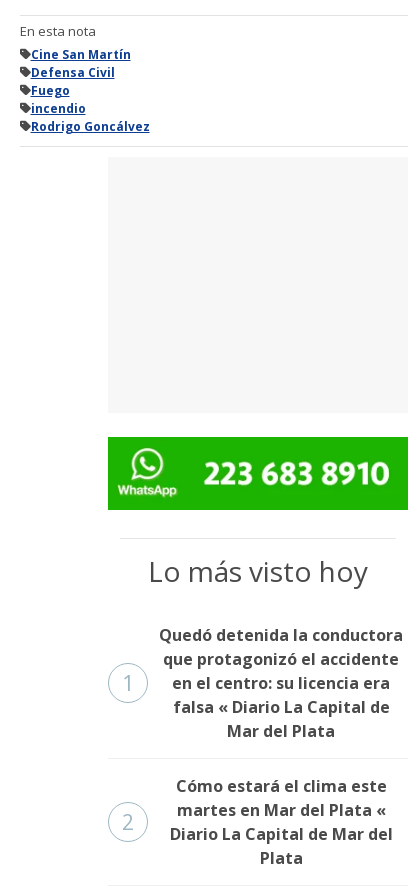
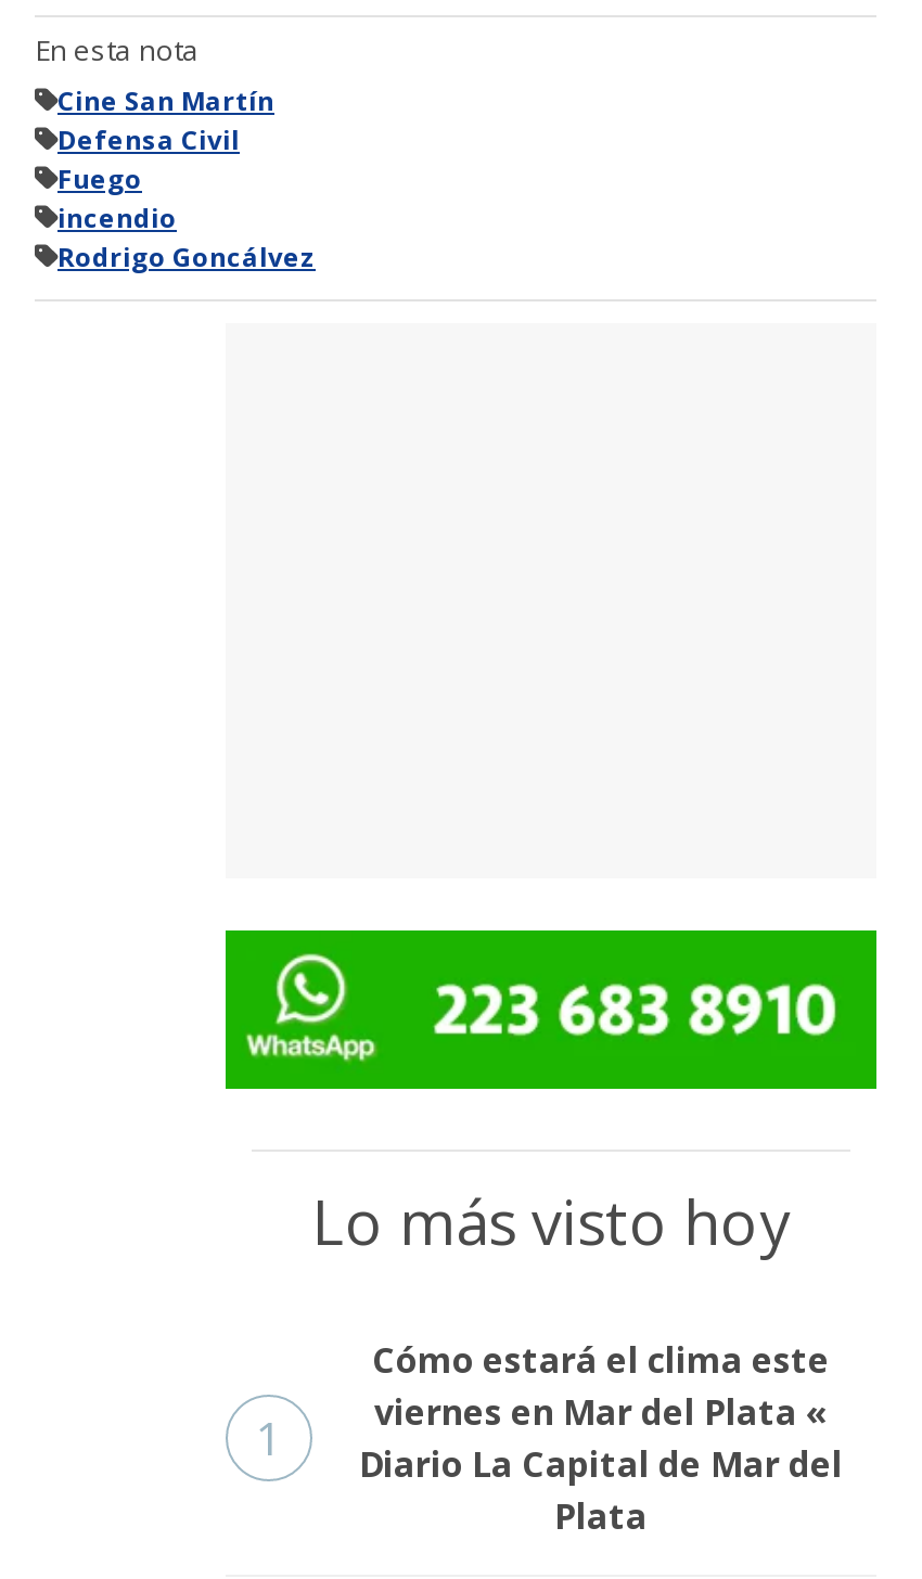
- Quedó detenida la conductora
- que protagonizó el accidente
- en el centro: su licencia era
- falsa « Diario La Capital de
- Mar del Plata
- 2

- martes en Mar del Plata «
+ viernes en Mar del Plata «
